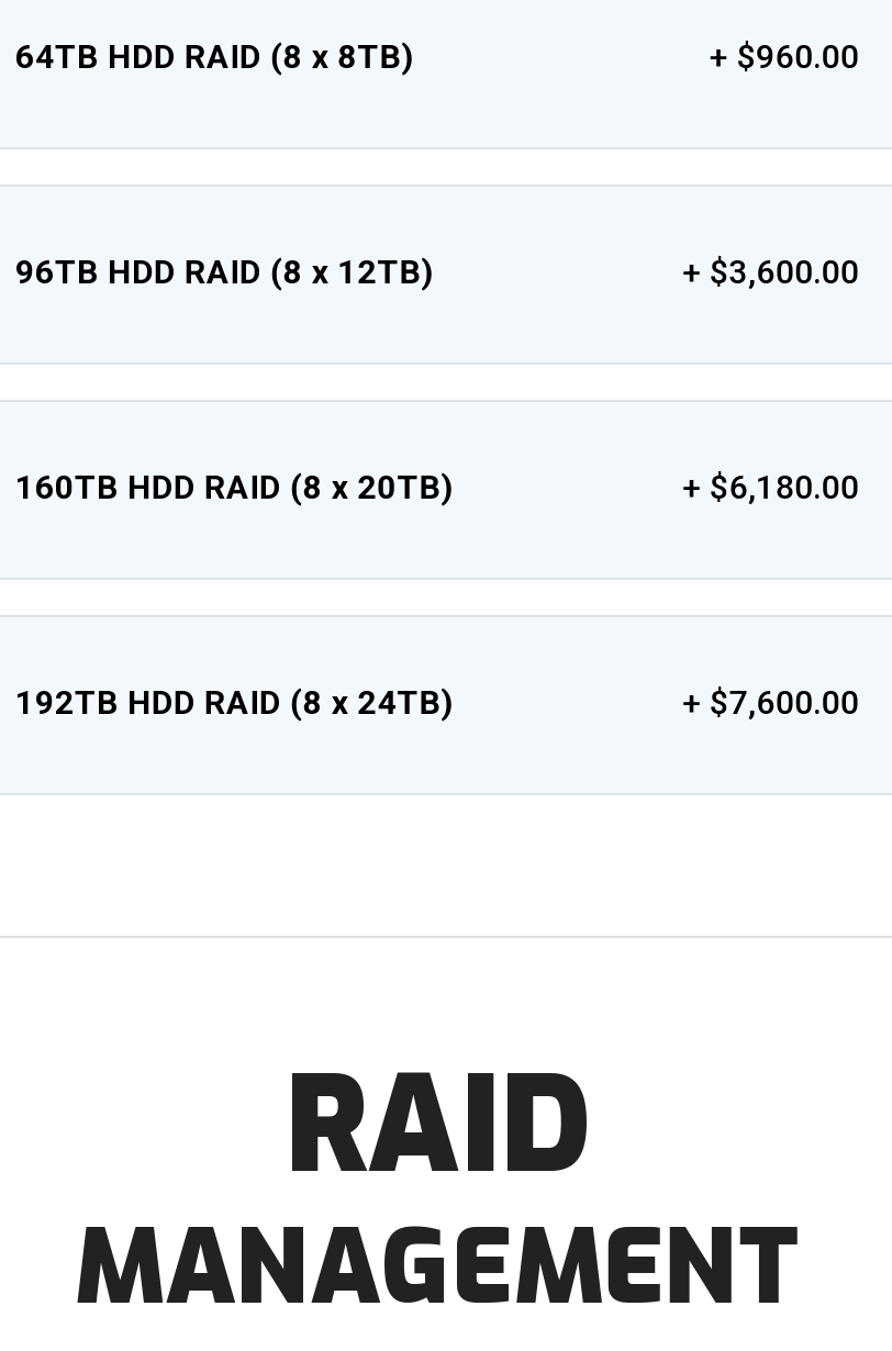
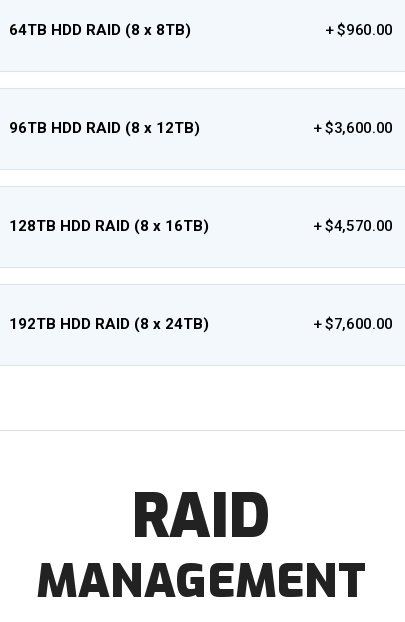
- 160TB HDD RAID (8 x 20TB)
+ 128TB HDD RAID (8 x 16TB)

- + $6,180.00
+ + $4,570.00
